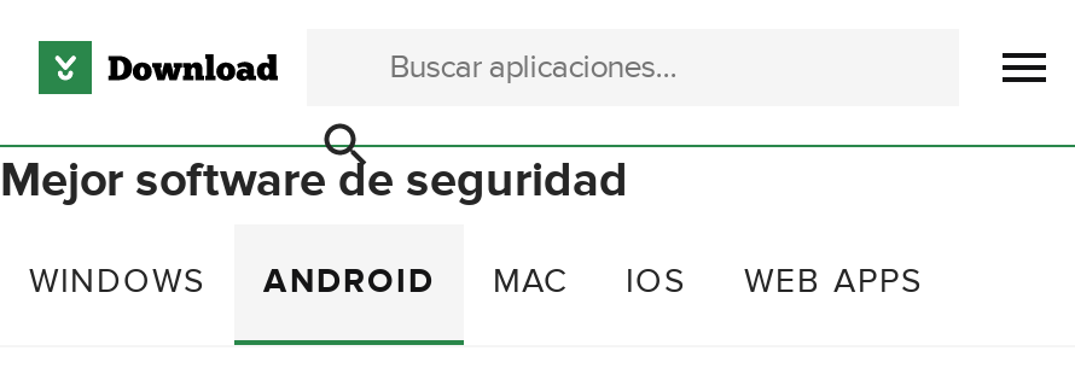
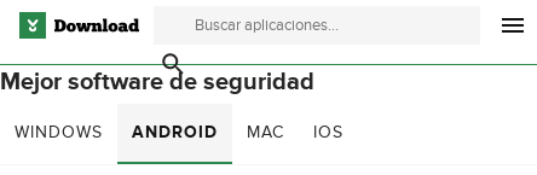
- WEB APPS
